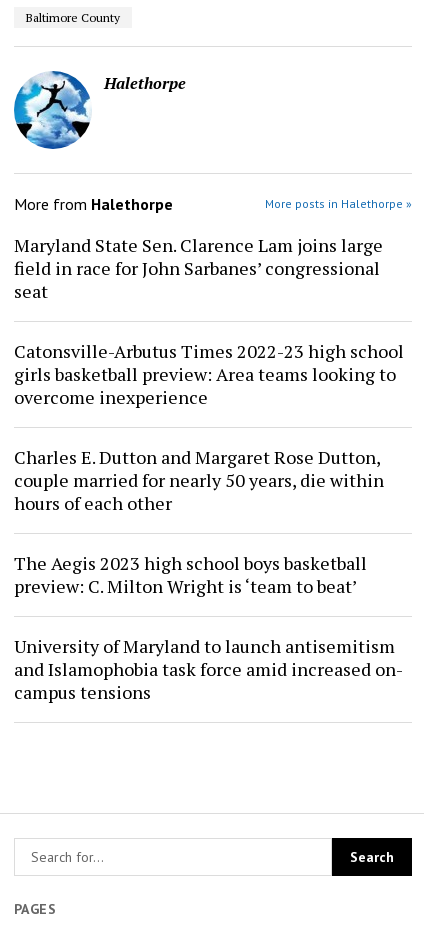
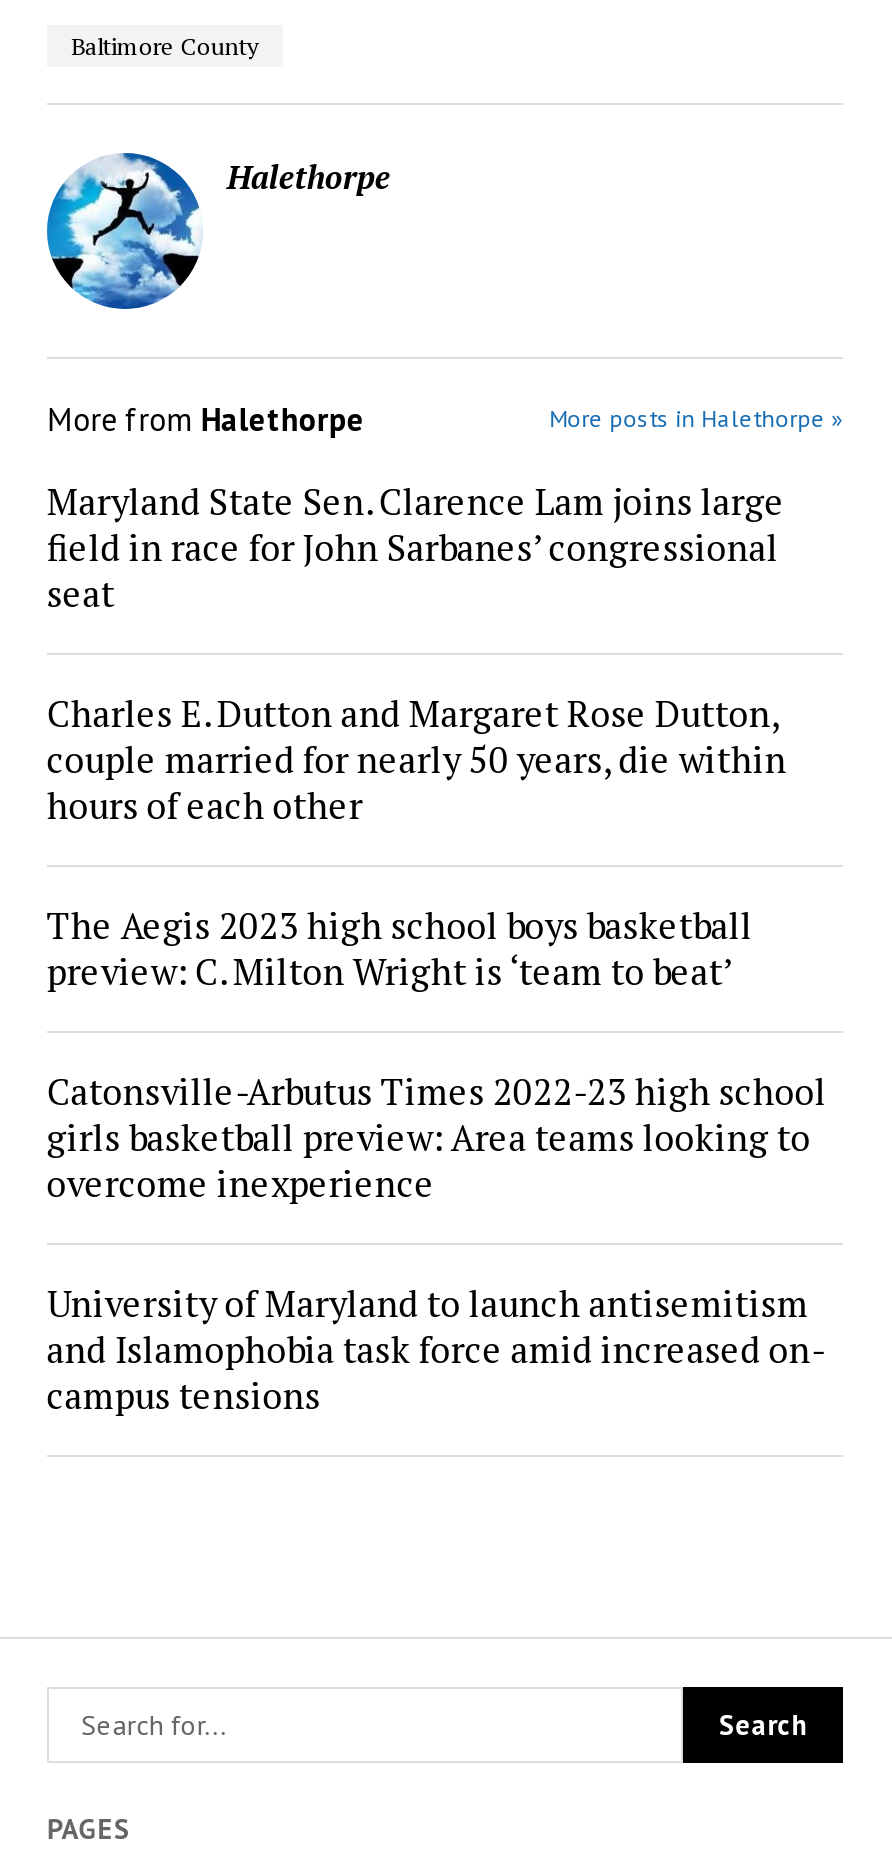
moved down: Catonsville-Arbutus Times 2022-23 high school | girls basketball preview: Area teams looking to | overcome inexperience

moved up: Charles E. Dutton and Margaret Rose Dutton, | couple married for nearly 50 years, die within | hours of each other | The Aegis 2023 high school boys basketball | preview: C. Milton Wright is ‘team to beat’
